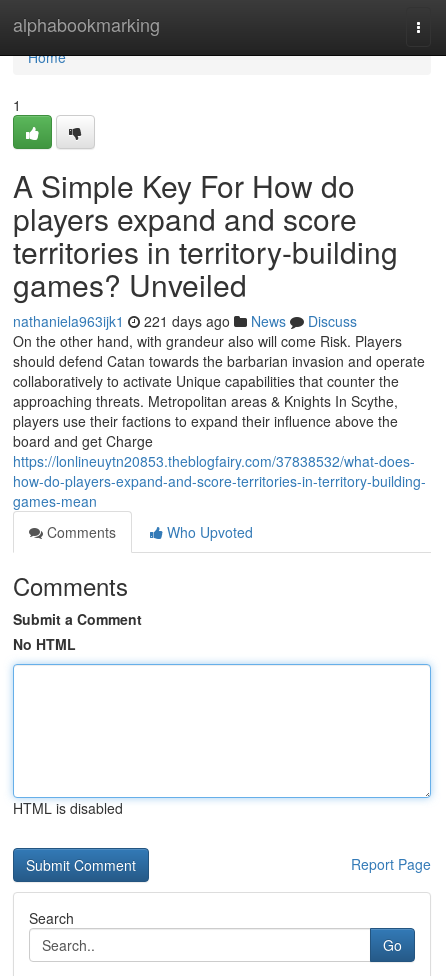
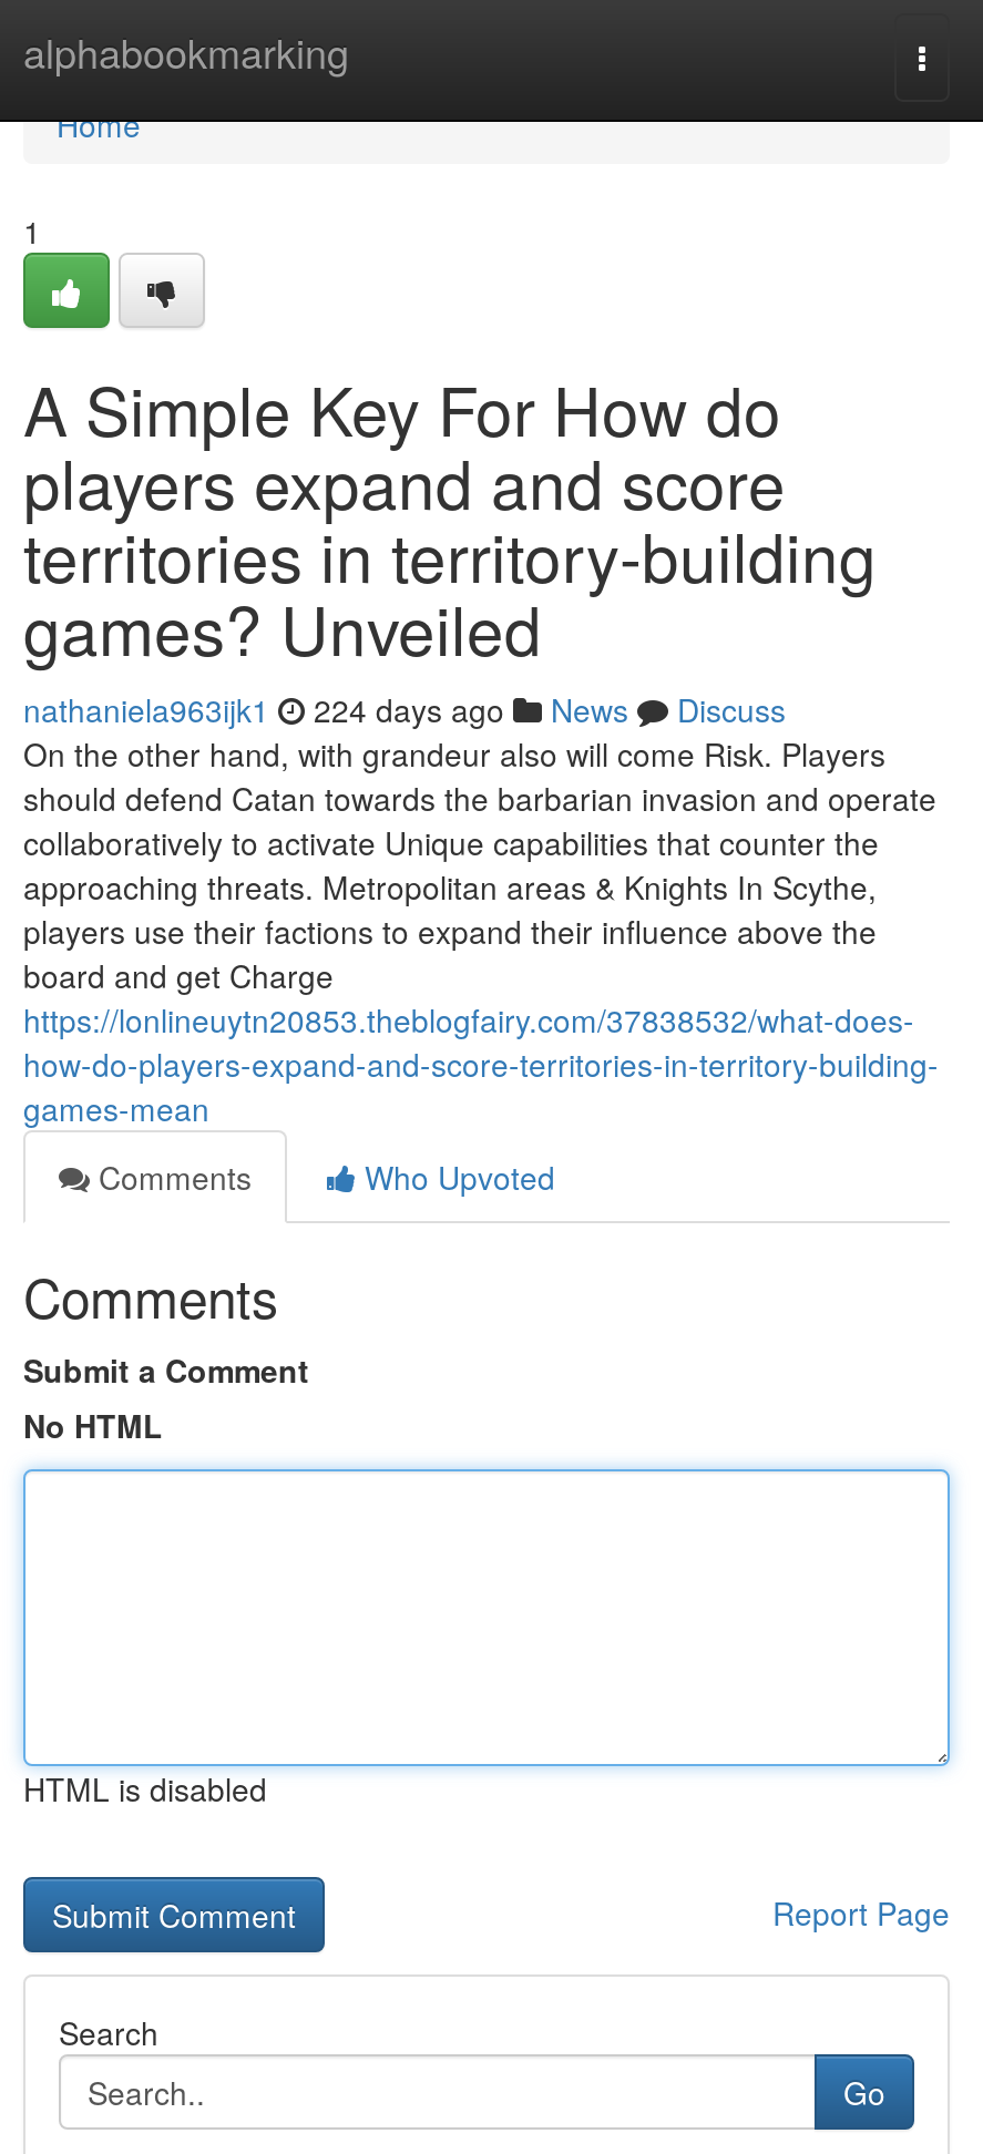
- nathaniela963ijk1 221 days ago News Discuss
+ nathaniela963ijk1 224 days ago News Discuss
